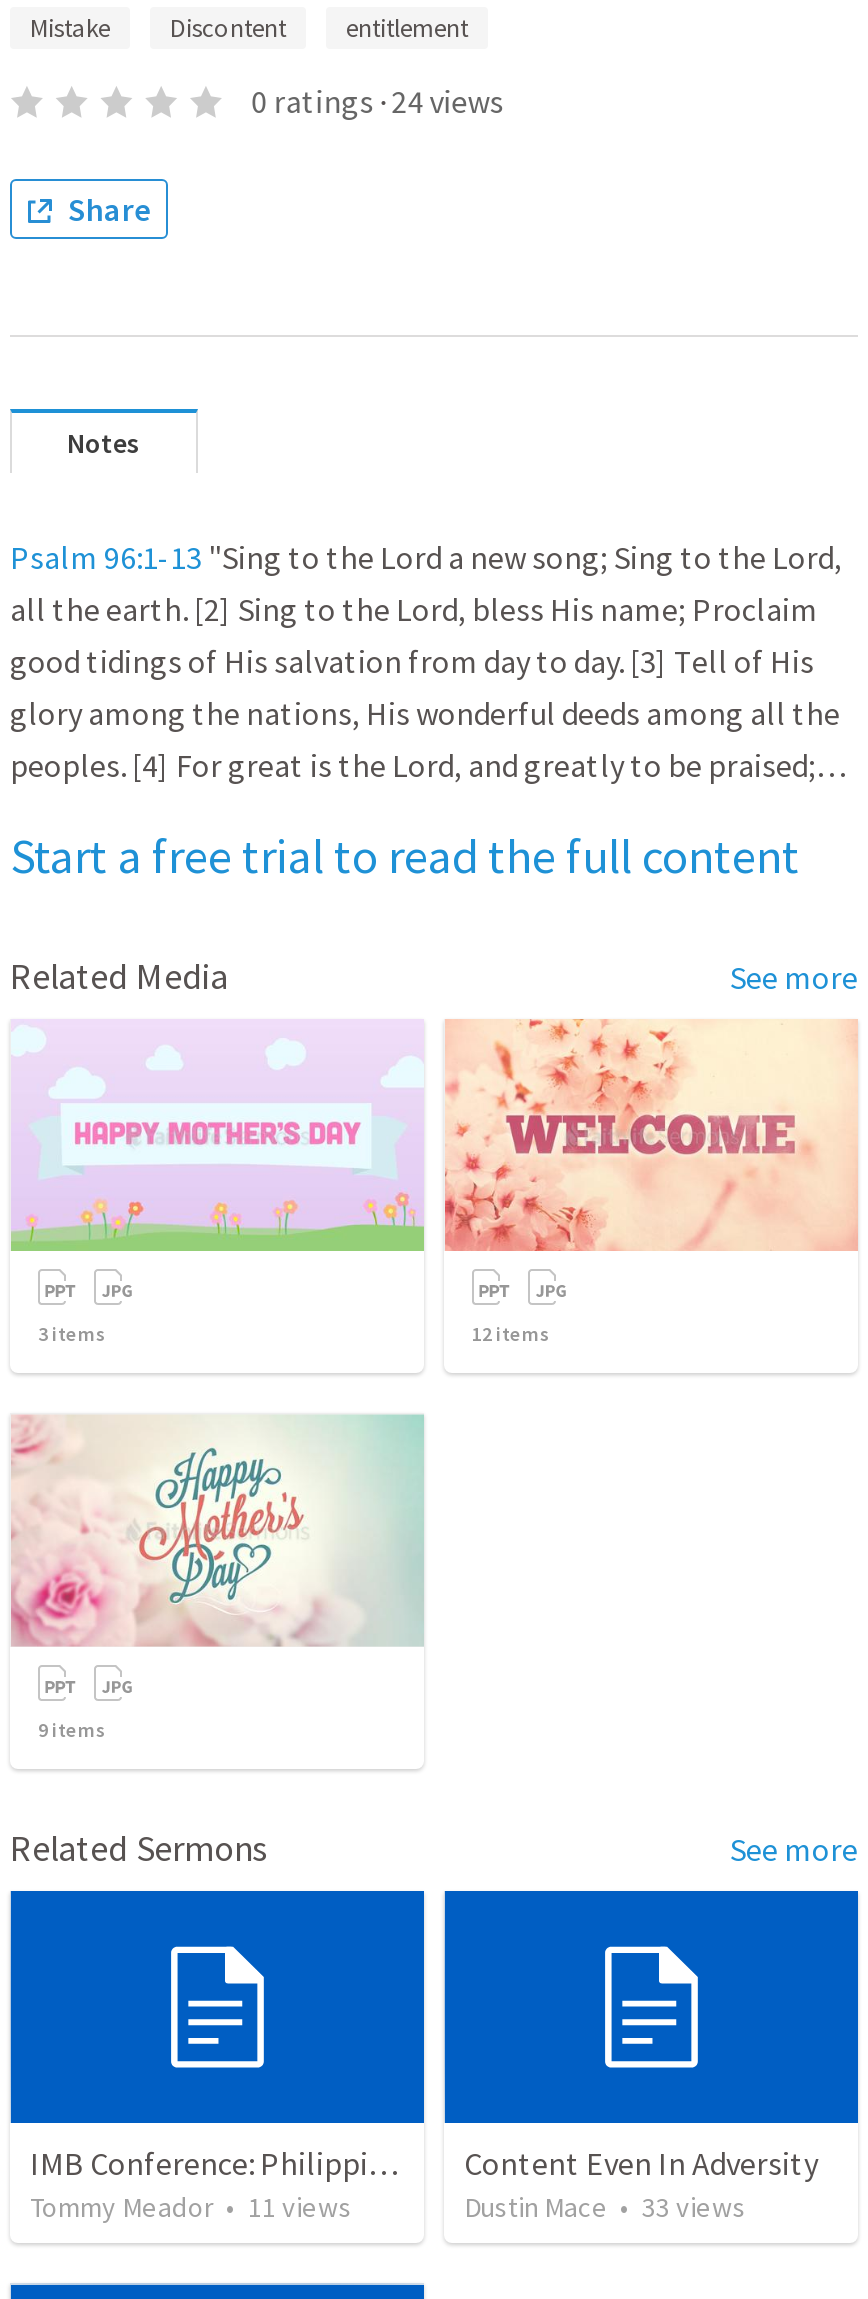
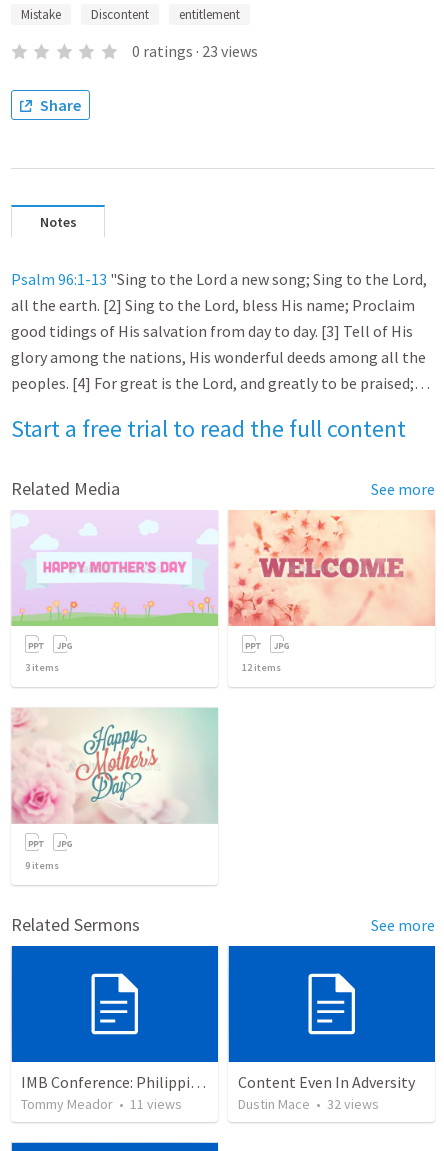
- 0 ratings · 24 views
+ 0 ratings · 23 views

- Dustin Mace • 33 views
+ Dustin Mace • 32 views
